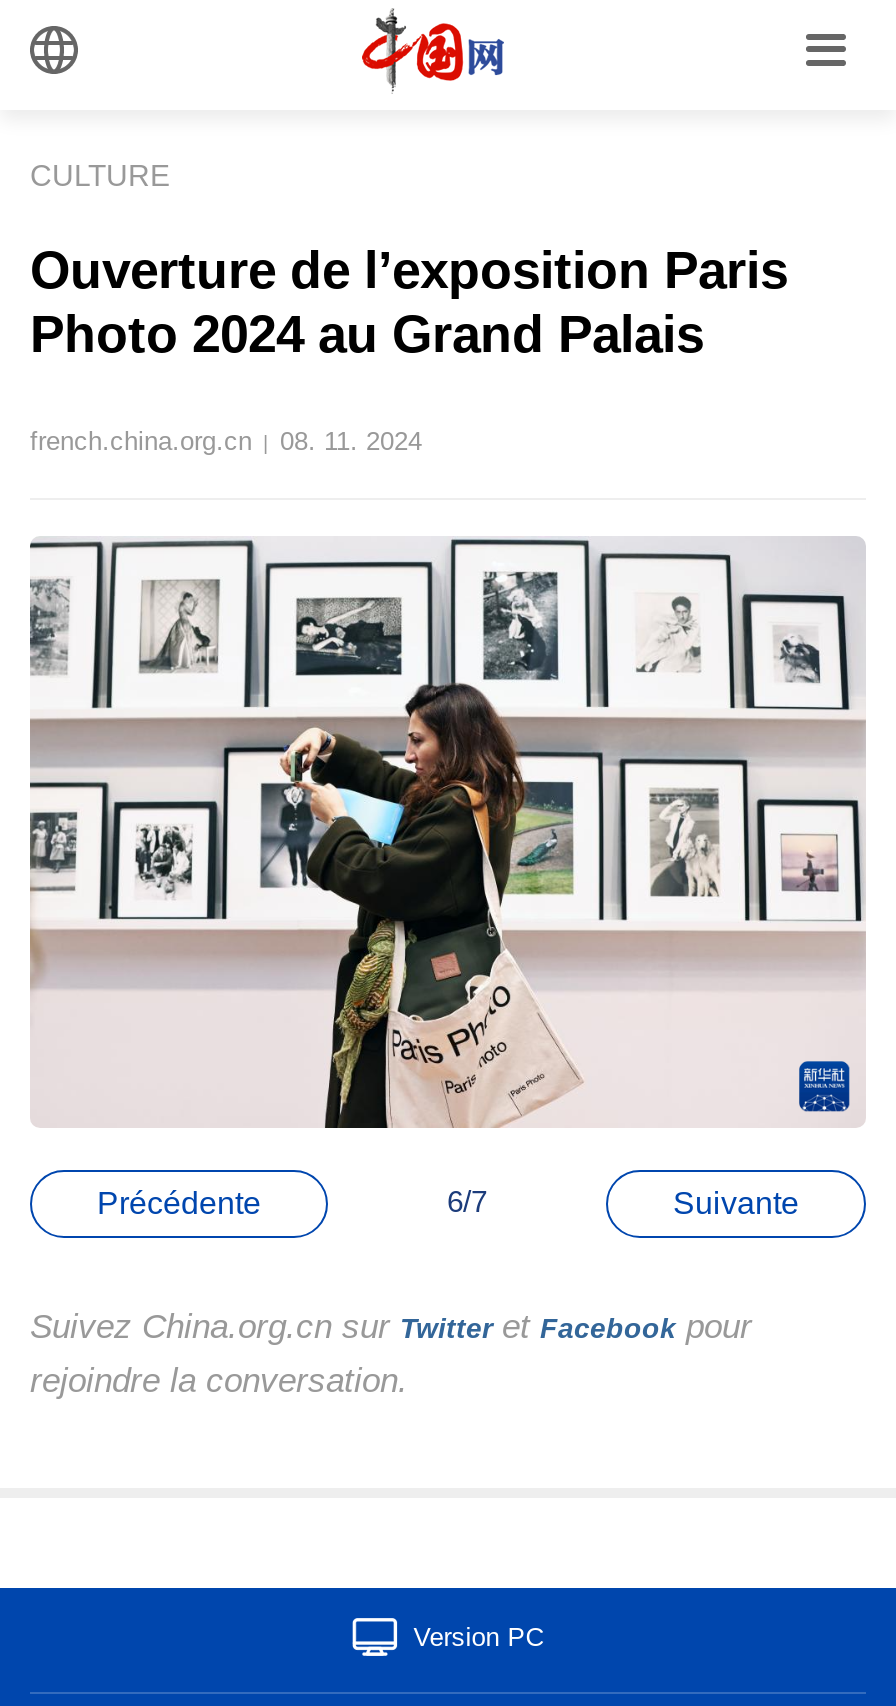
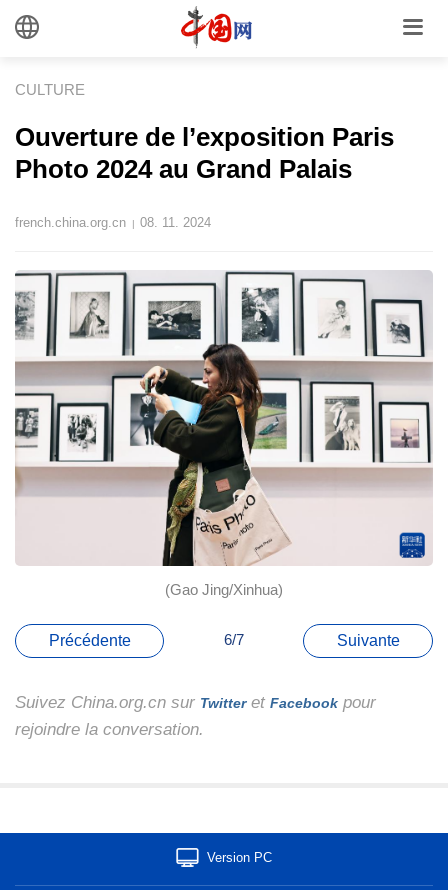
+ (Gao Jing/Xinhua)
